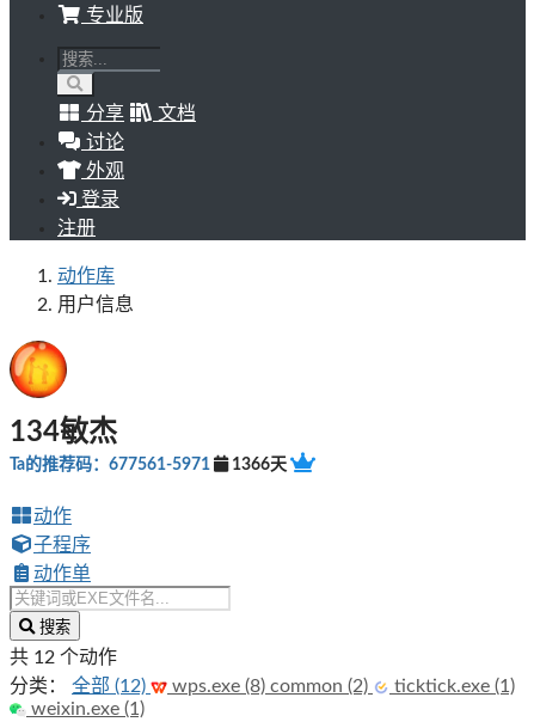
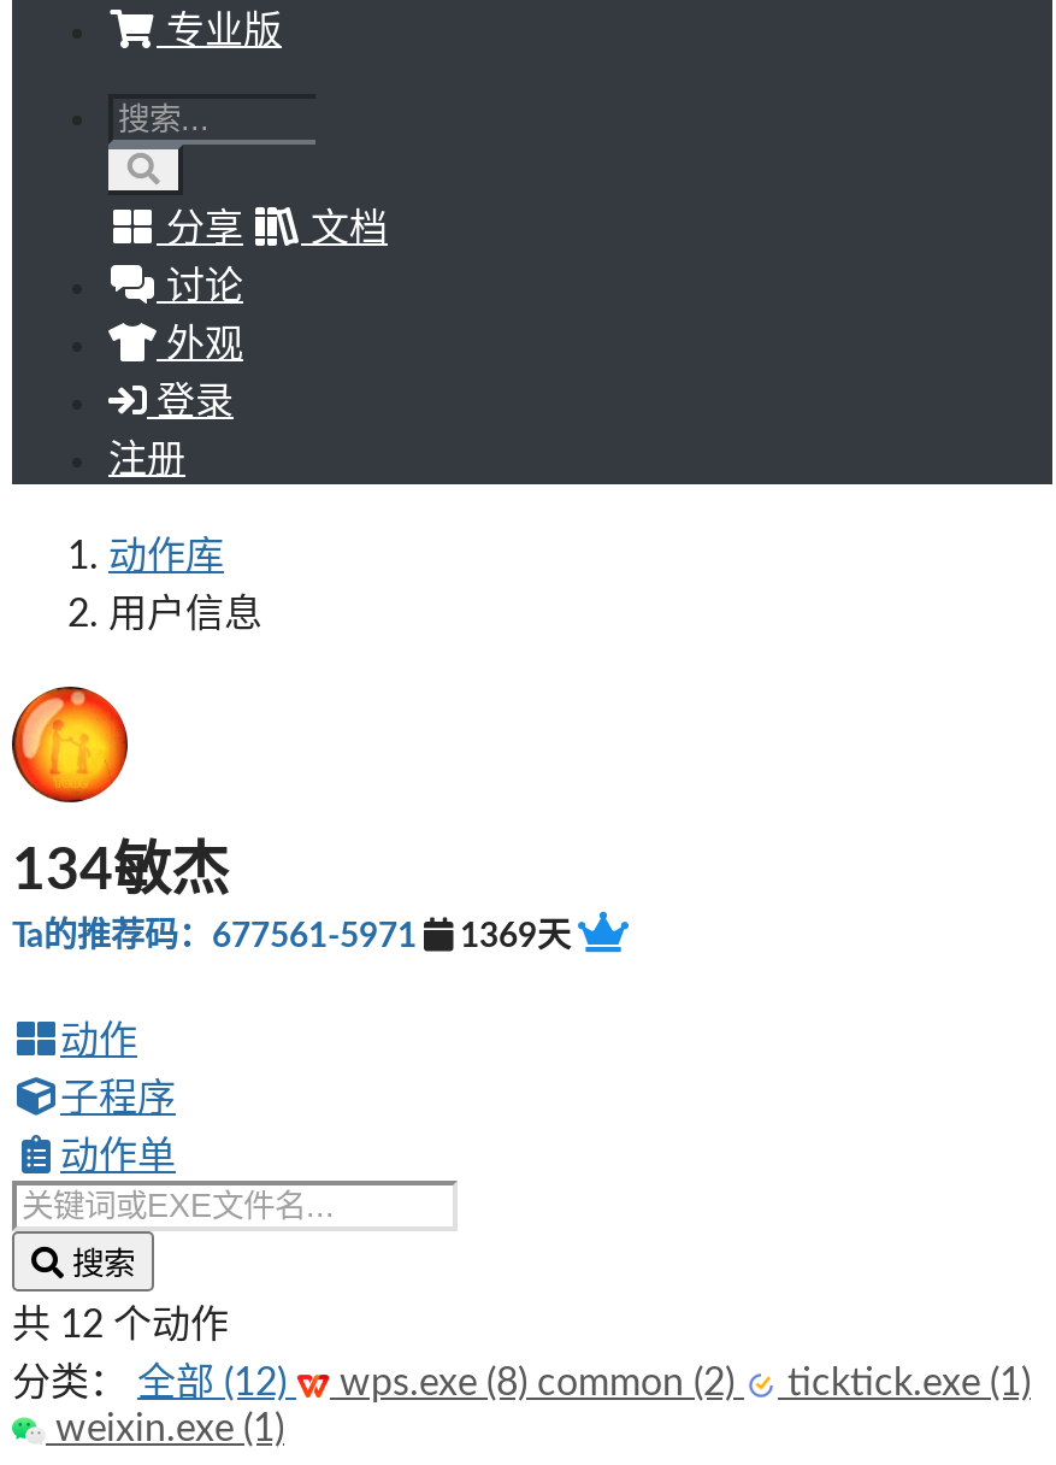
- Ta的推荐码：677561-5971 1366天
+ Ta的推荐码：677561-5971 1369天
